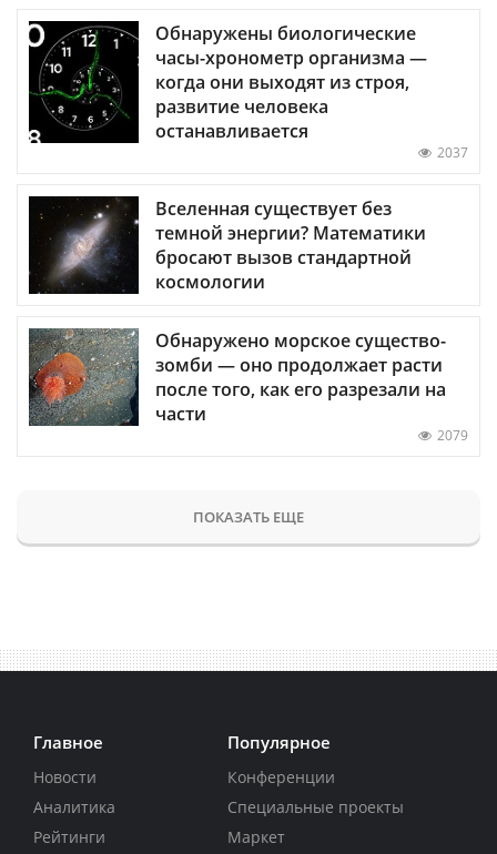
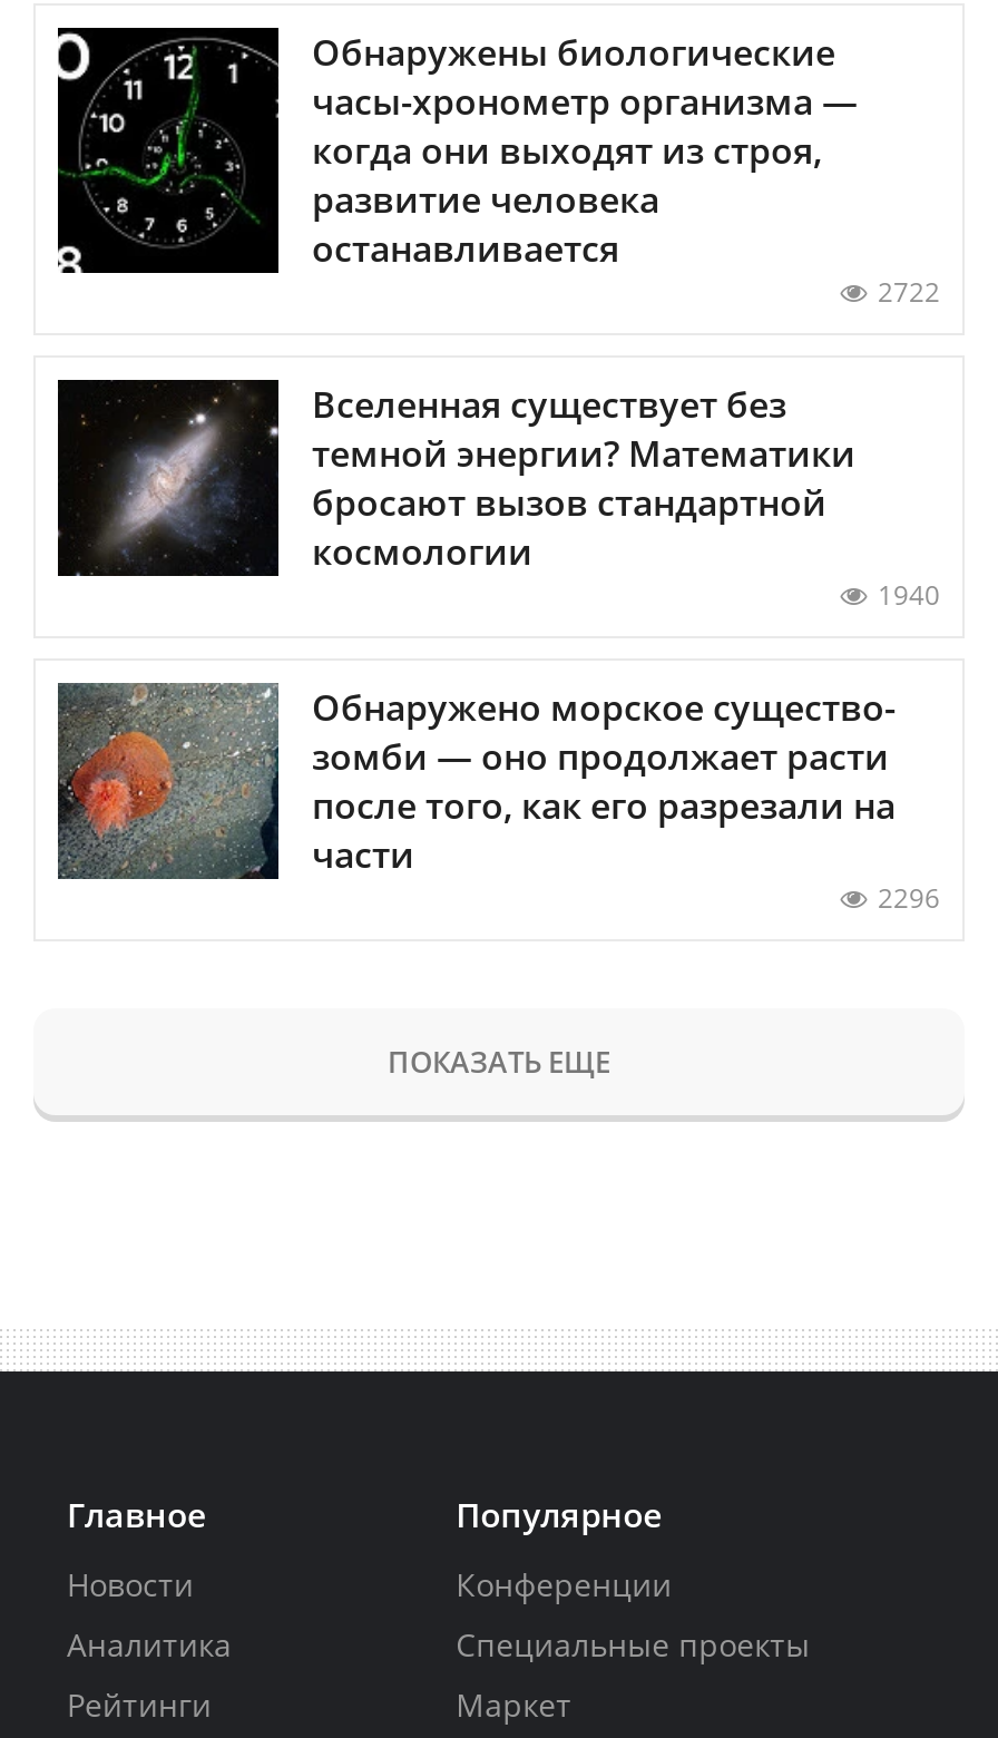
- 2037
+ 2722

+ 1940

- 2079
+ 2296
